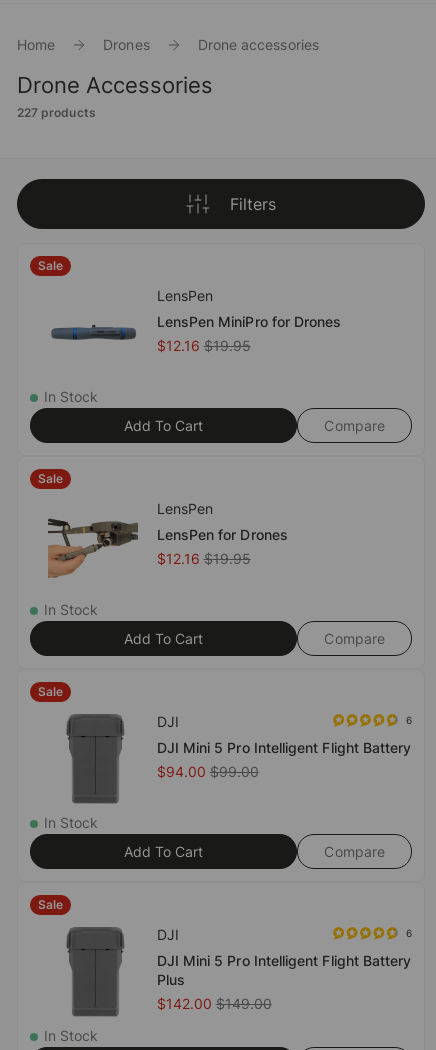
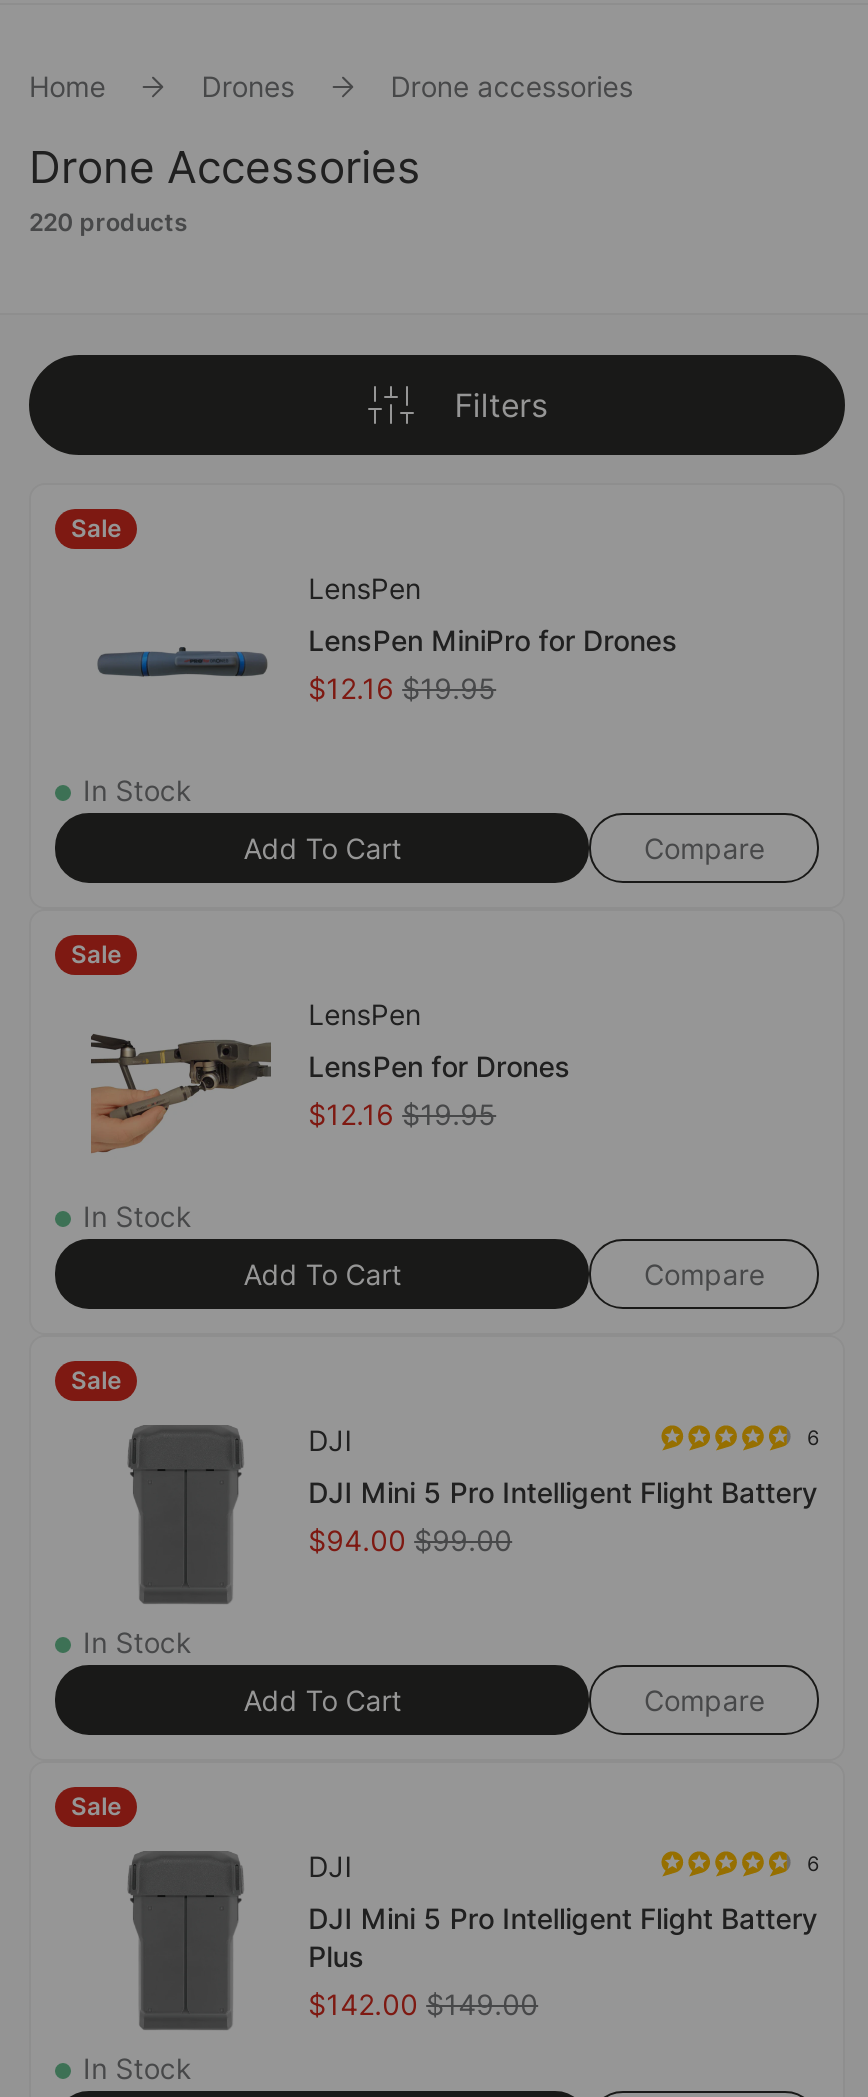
- 227 products
+ 220 products
